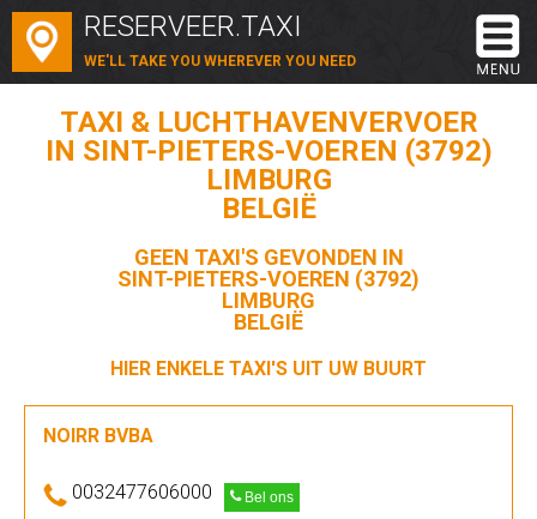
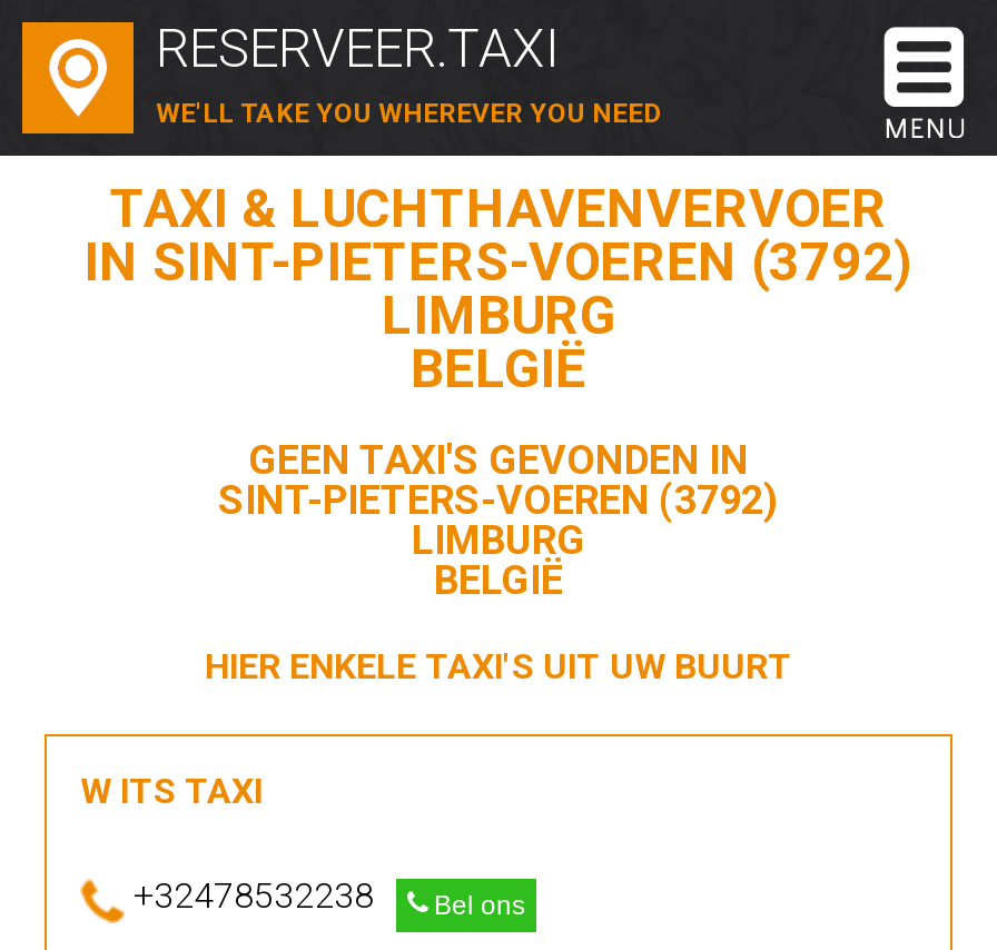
- NOIRR BVBA
+ W ITS TAXI

- 0032477606000 Bel ons
+ +32478532238 Bel ons
